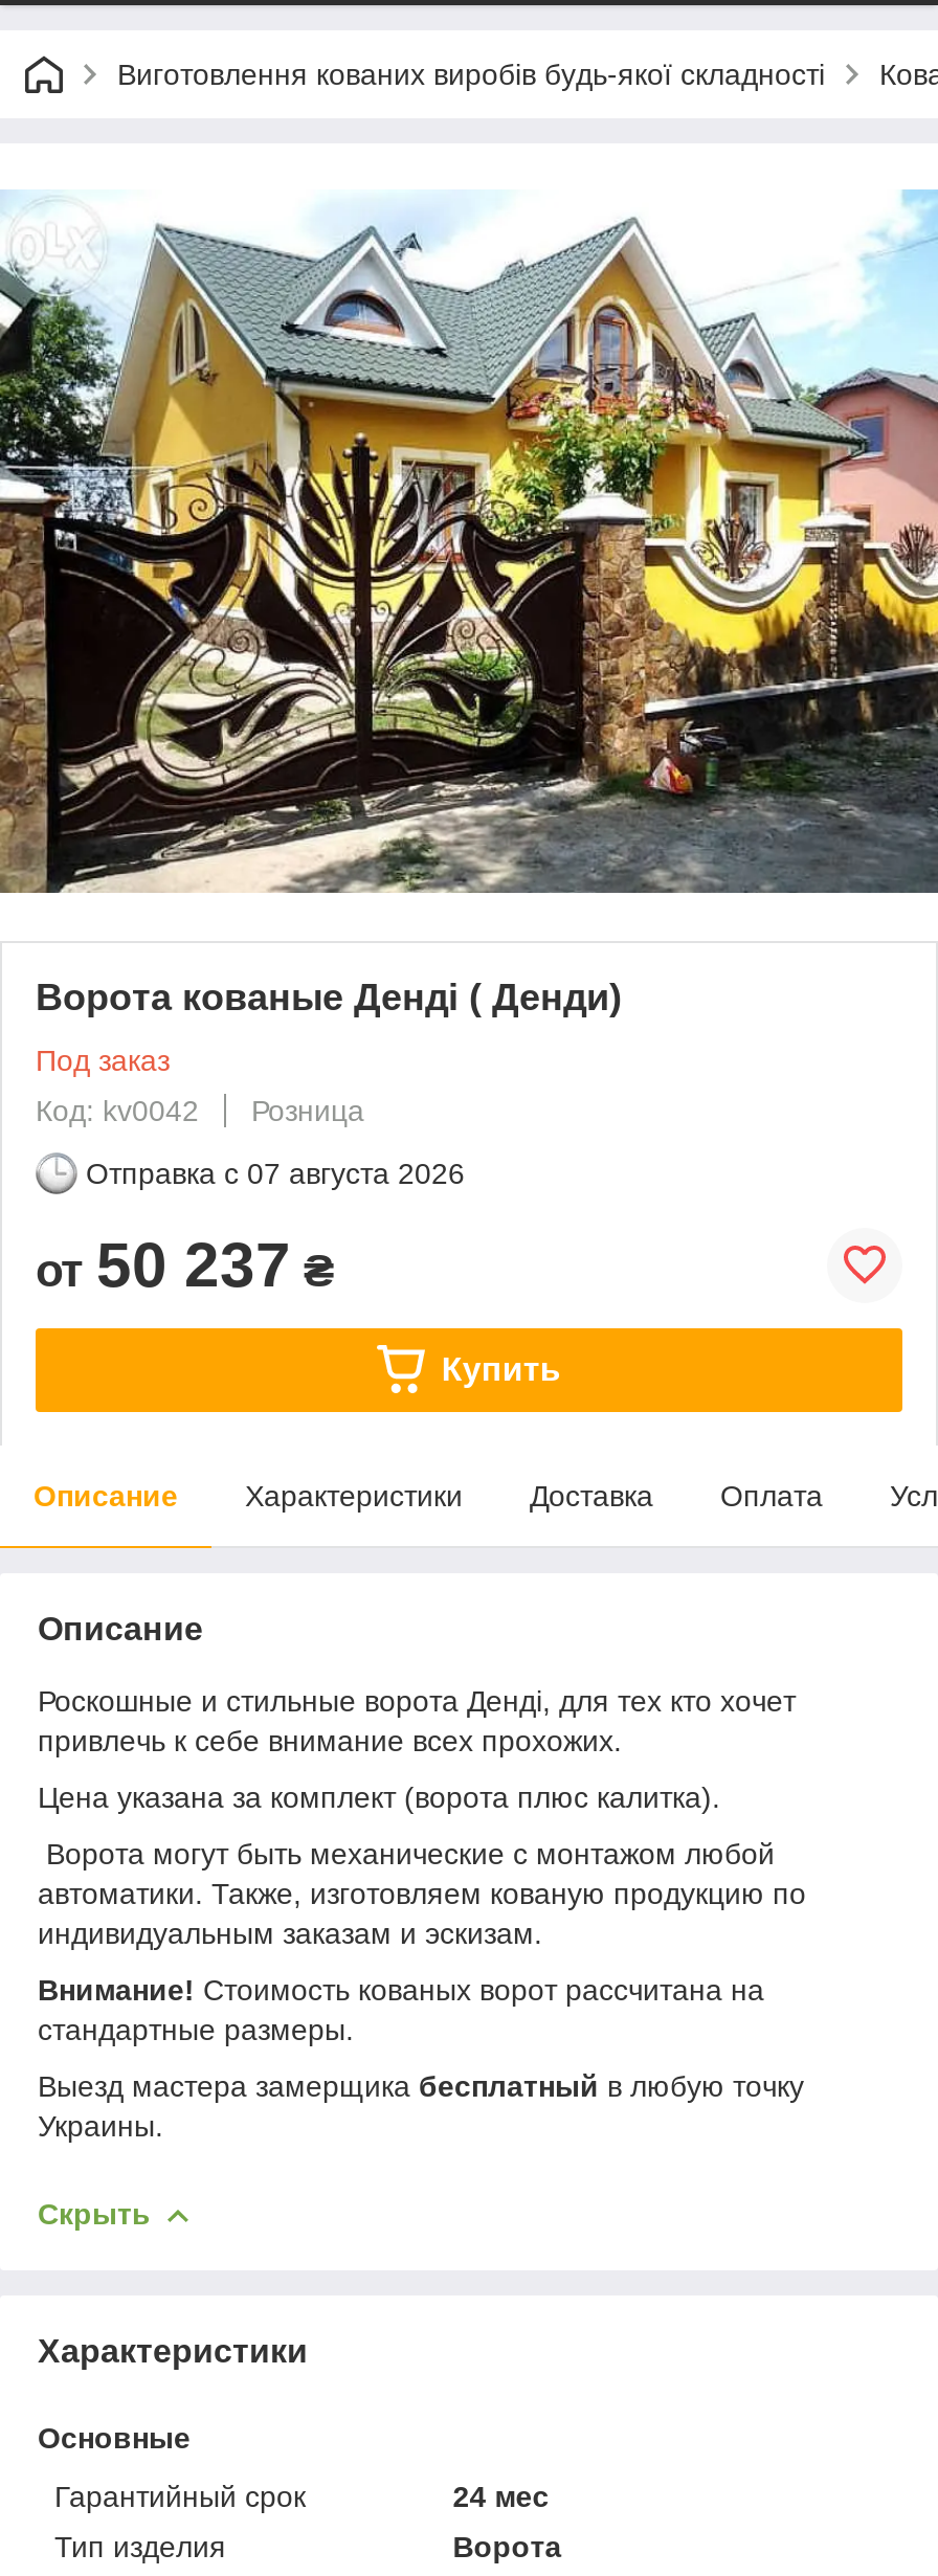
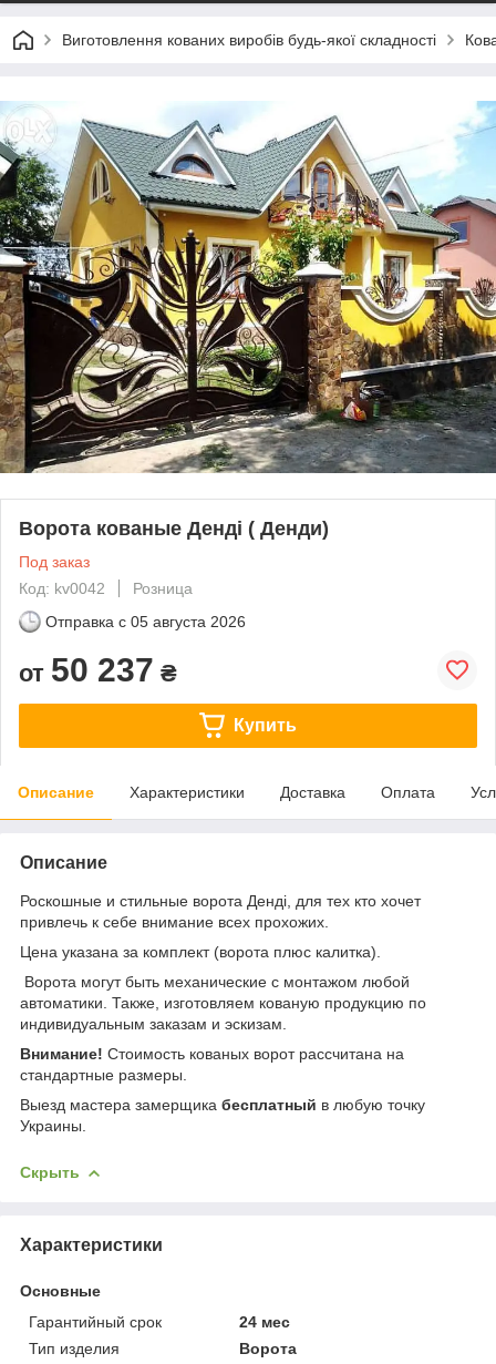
- Отправка с 07 августа 2026
+ Отправка с 05 августа 2026
